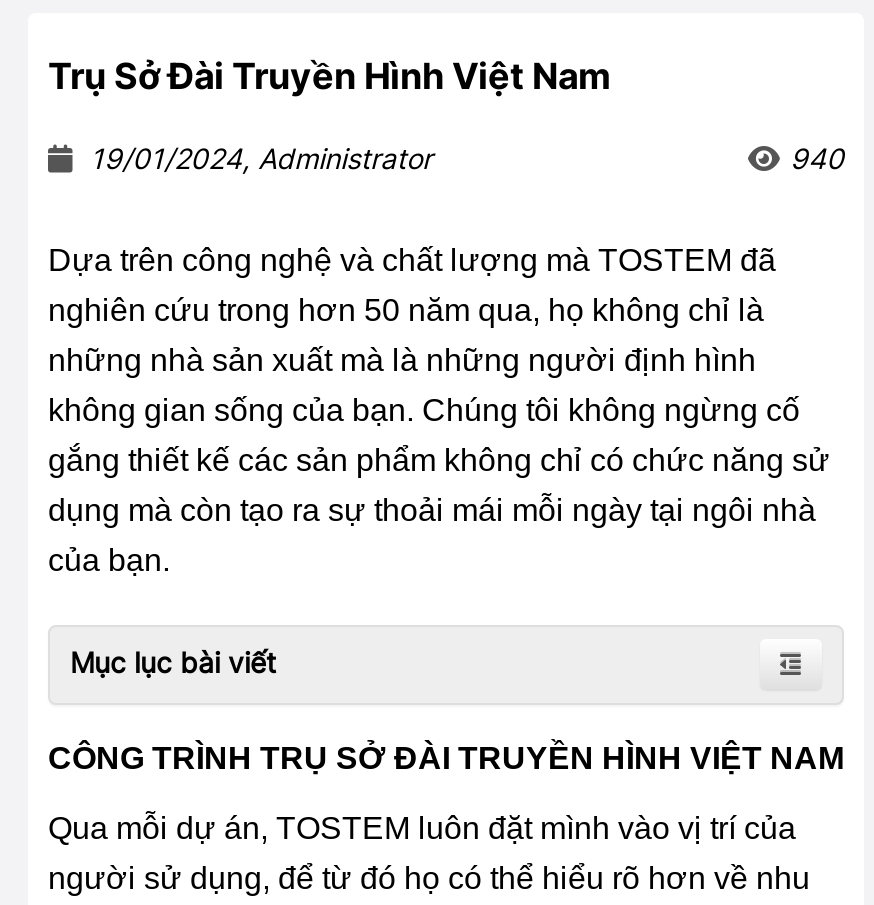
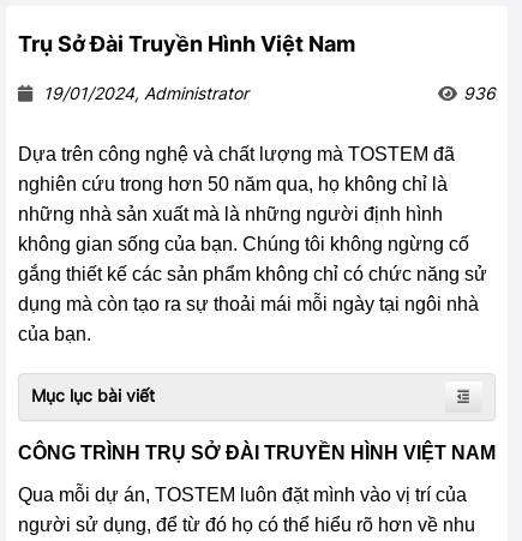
- 940
+ 936
